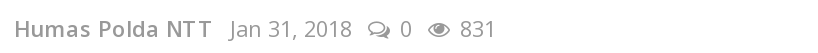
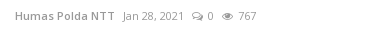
- Humas Polda NTT Jan 31, 2018
+ Humas Polda NTT Jan 28, 2021

- 831
+ 767
